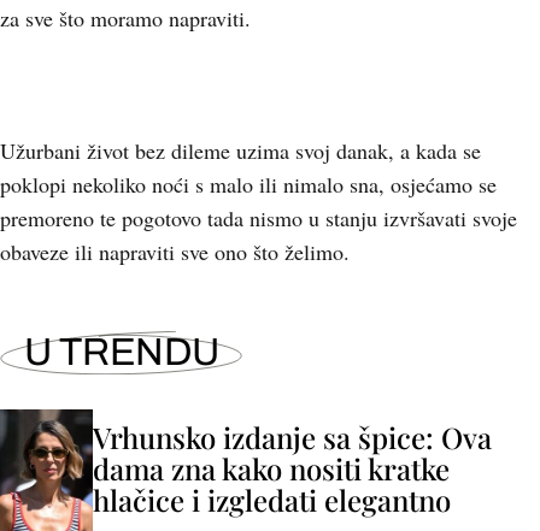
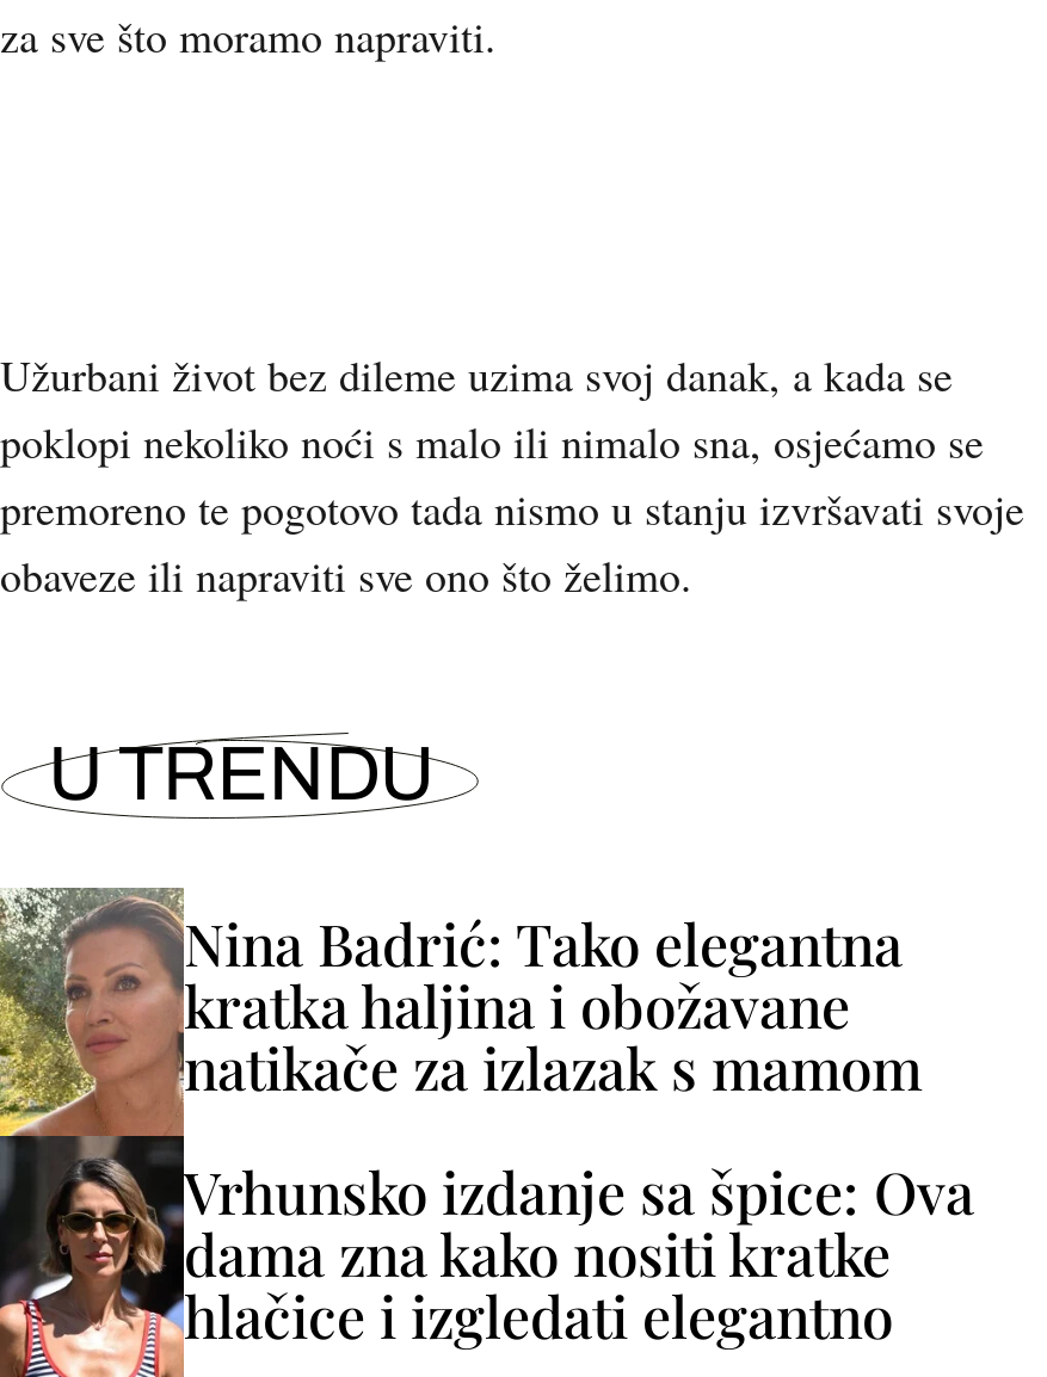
+ [image]
+ Nina Badrić: Tako elegantna
+ kratka haljina i obožavane
+ natikače za izlazak s mamom
